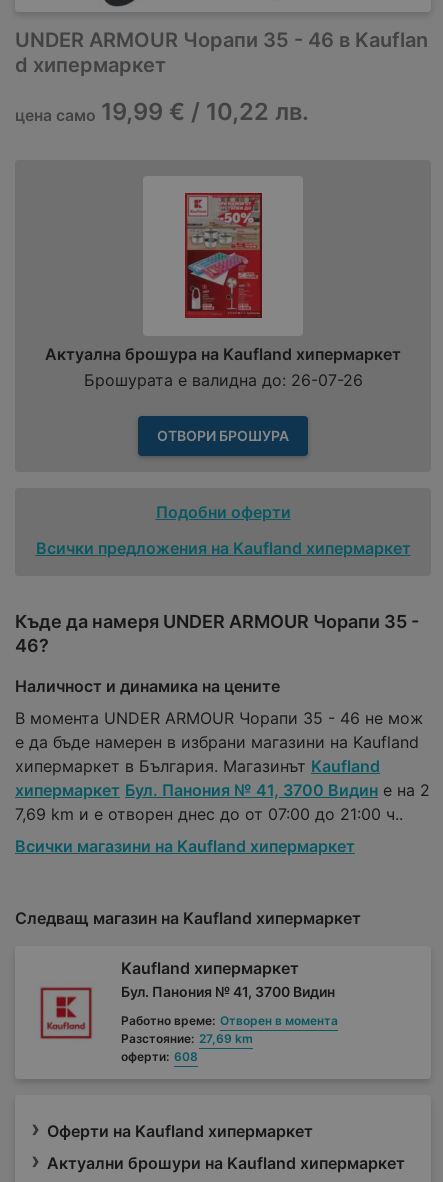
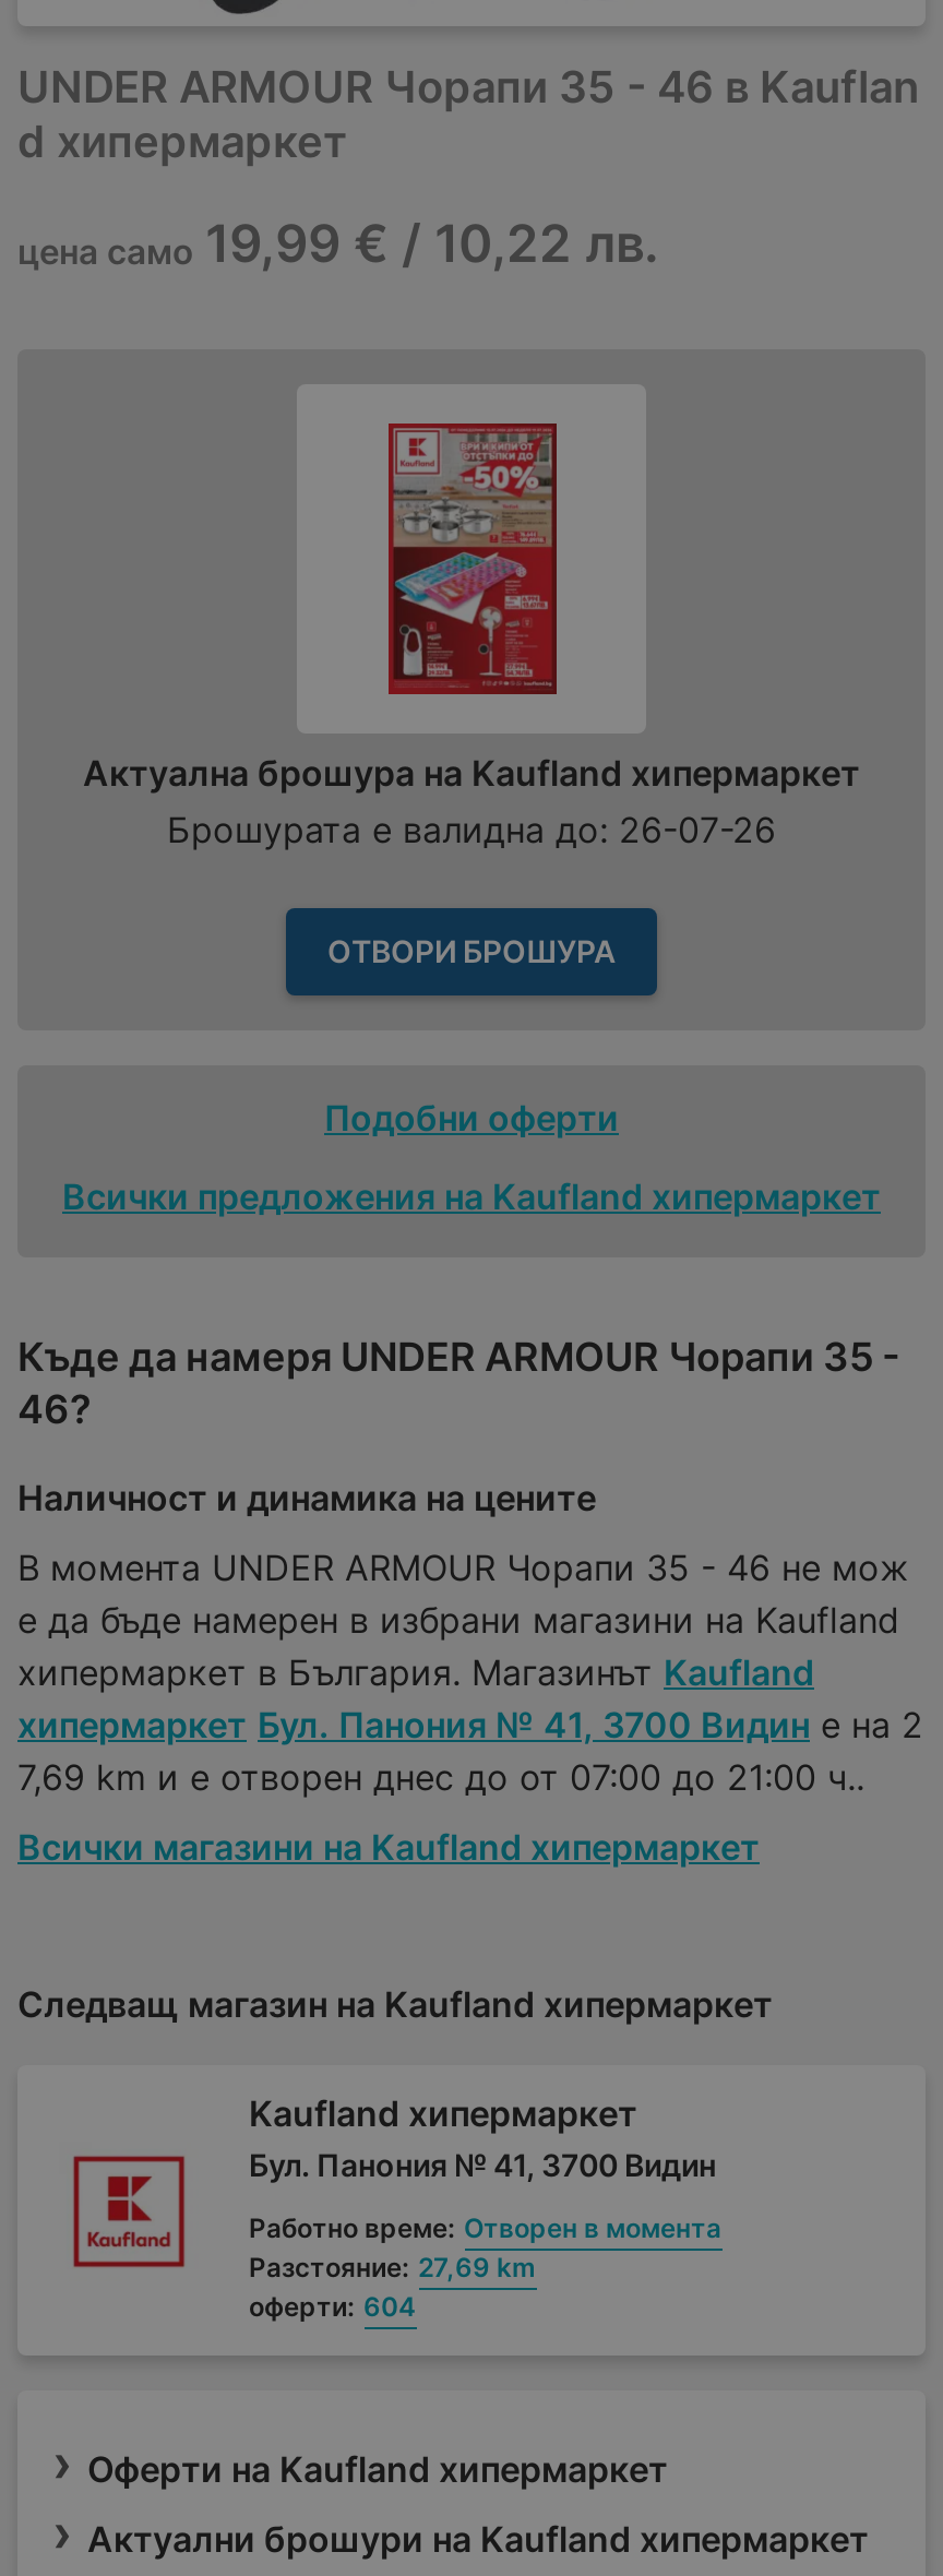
- оферти: 608
+ оферти: 604
